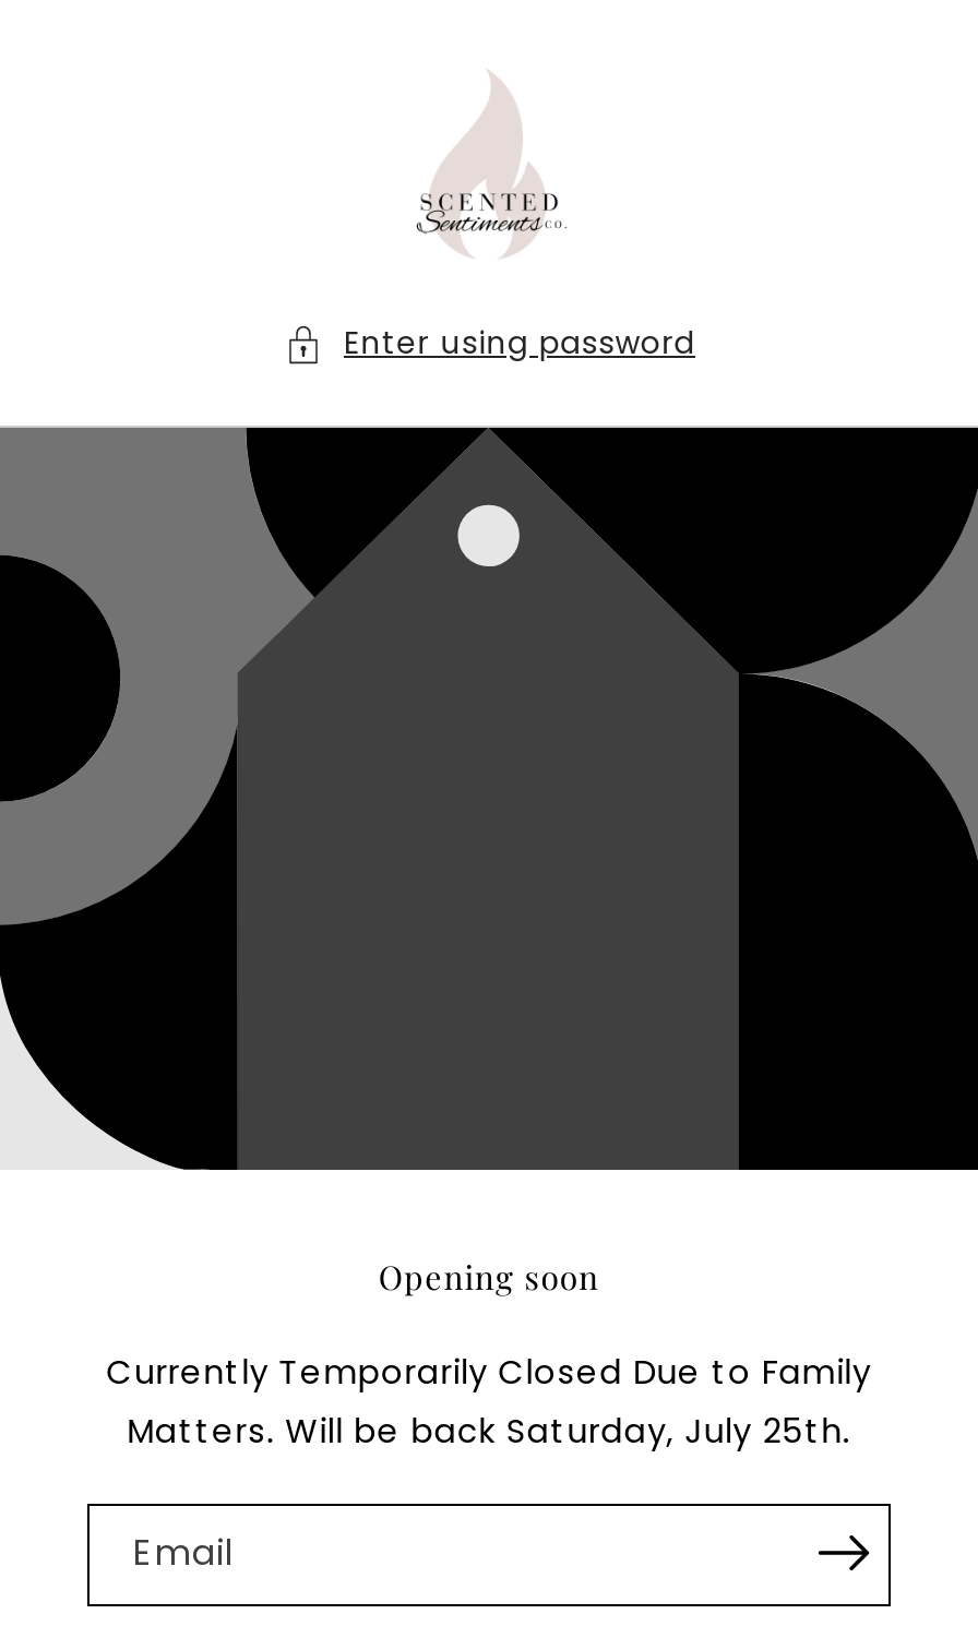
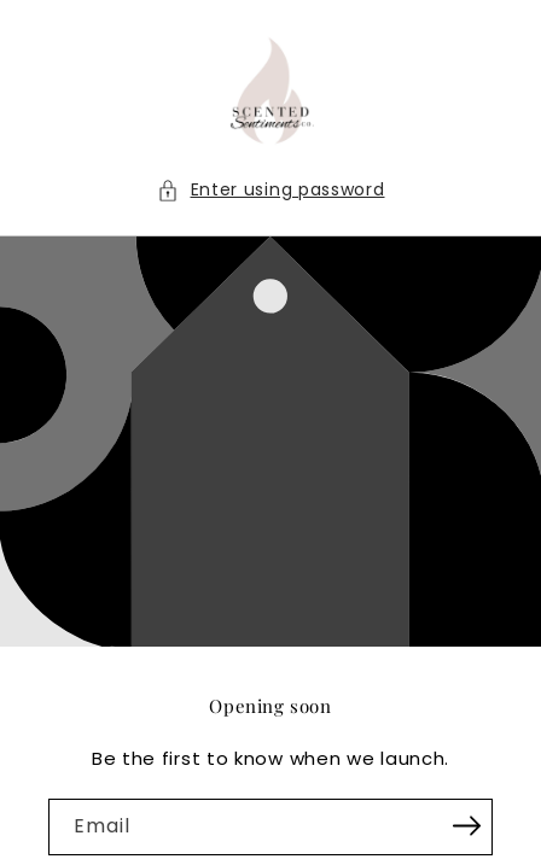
- Currently Temporarily Closed Due to Family
- Matters. Will be back Saturday, July 25th.
+ Be the first to know when we launch.
